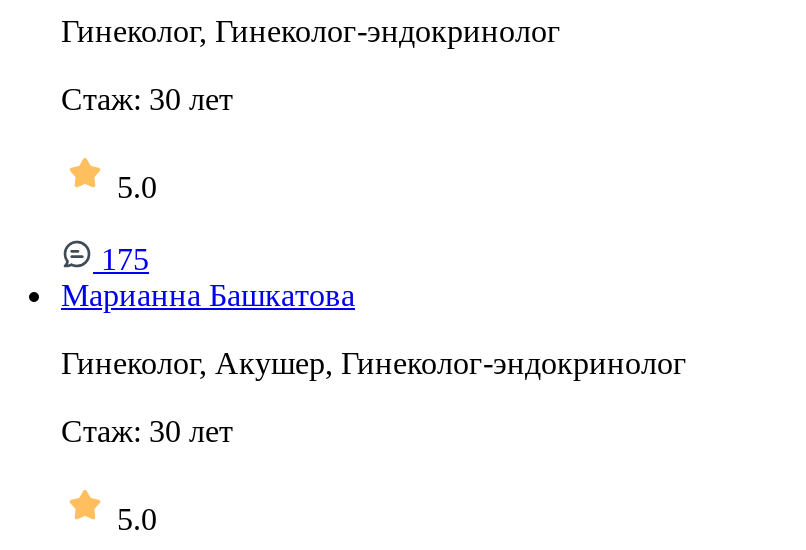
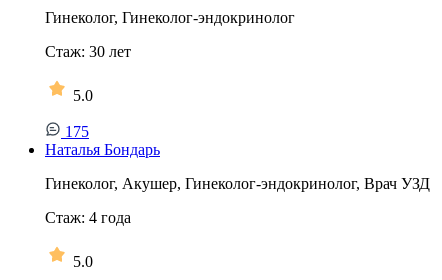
- Марианна Башкатова
+ Наталья Бондарь

- Гинеколог, Акушер, Гинеколог-эндокринолог
+ Гинеколог, Акушер, Гинеколог-эндокринолог, Врач УЗД

- Стаж: 30 лет
+ Стаж: 4 года
